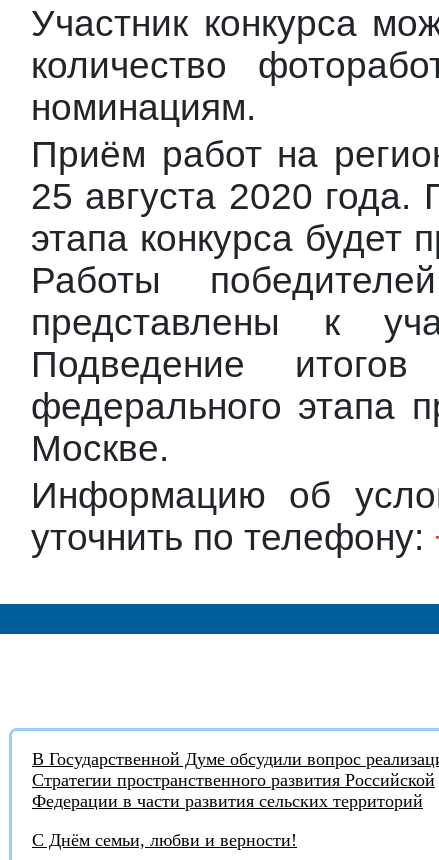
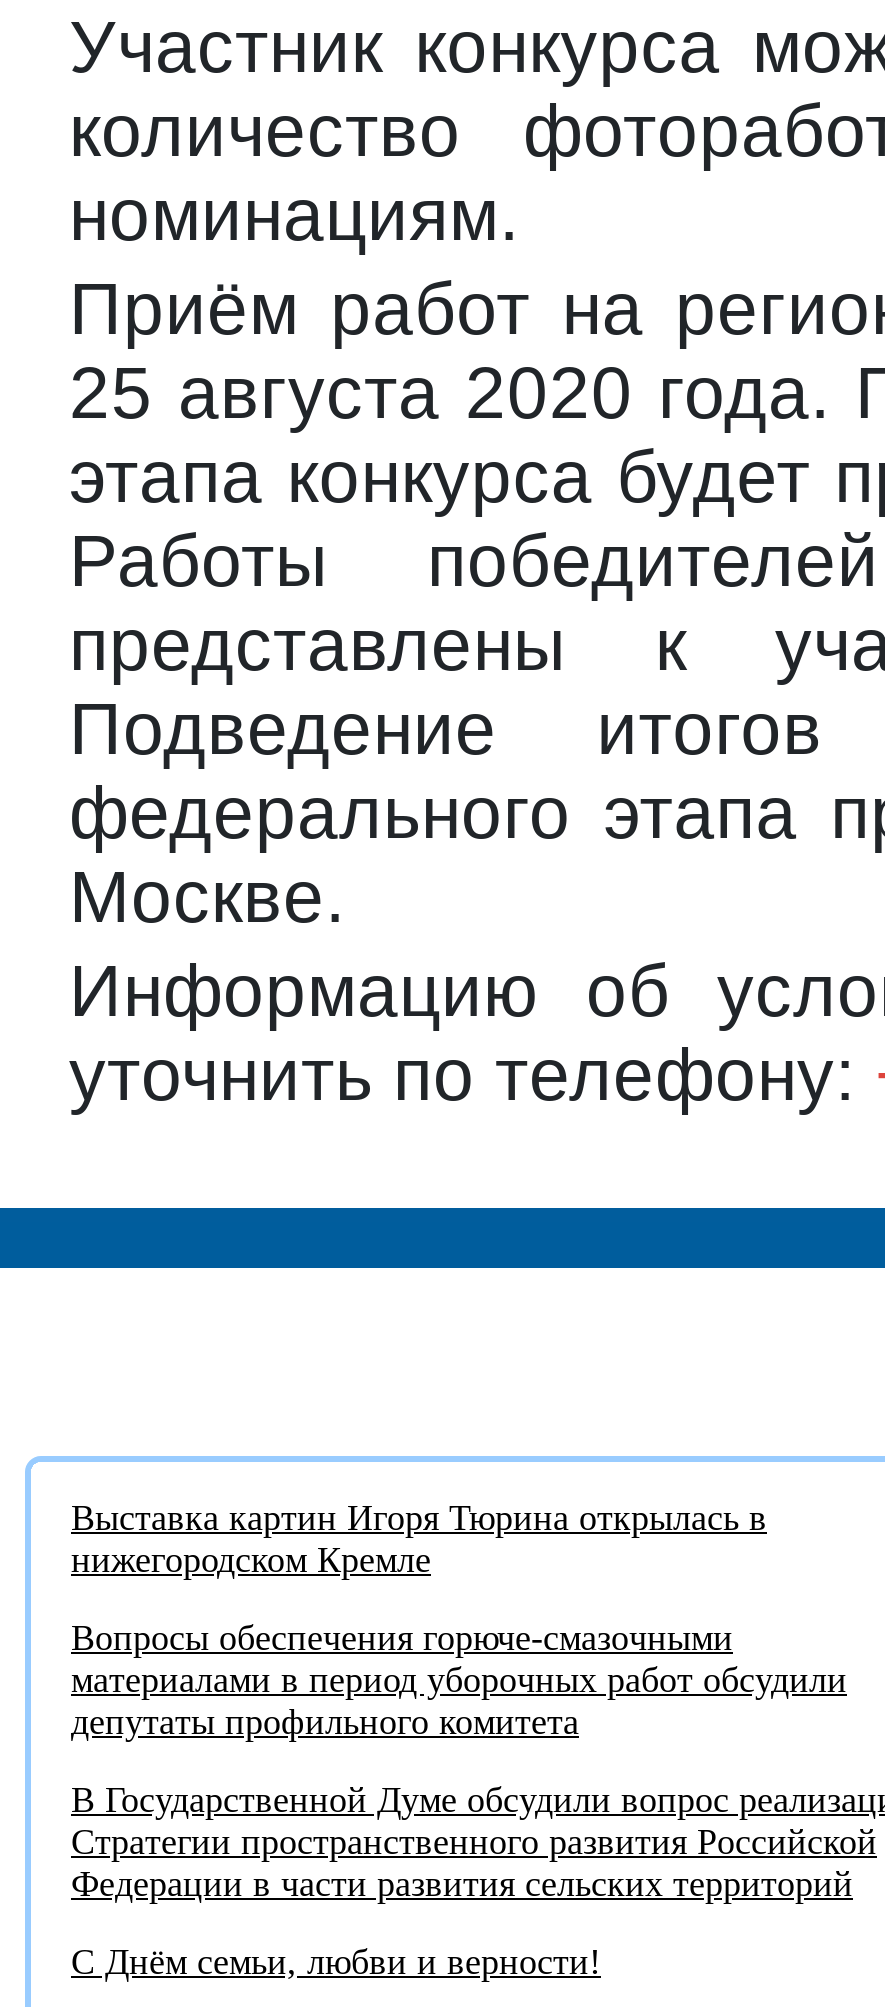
+ Выставка картин Игоря Тюрина открылась в
+ нижегородском Кремле
+ Вопросы обеспечения горюче-смазочными
+ материалами в период уборочных работ обсудили
+ депутаты профильного комитета
